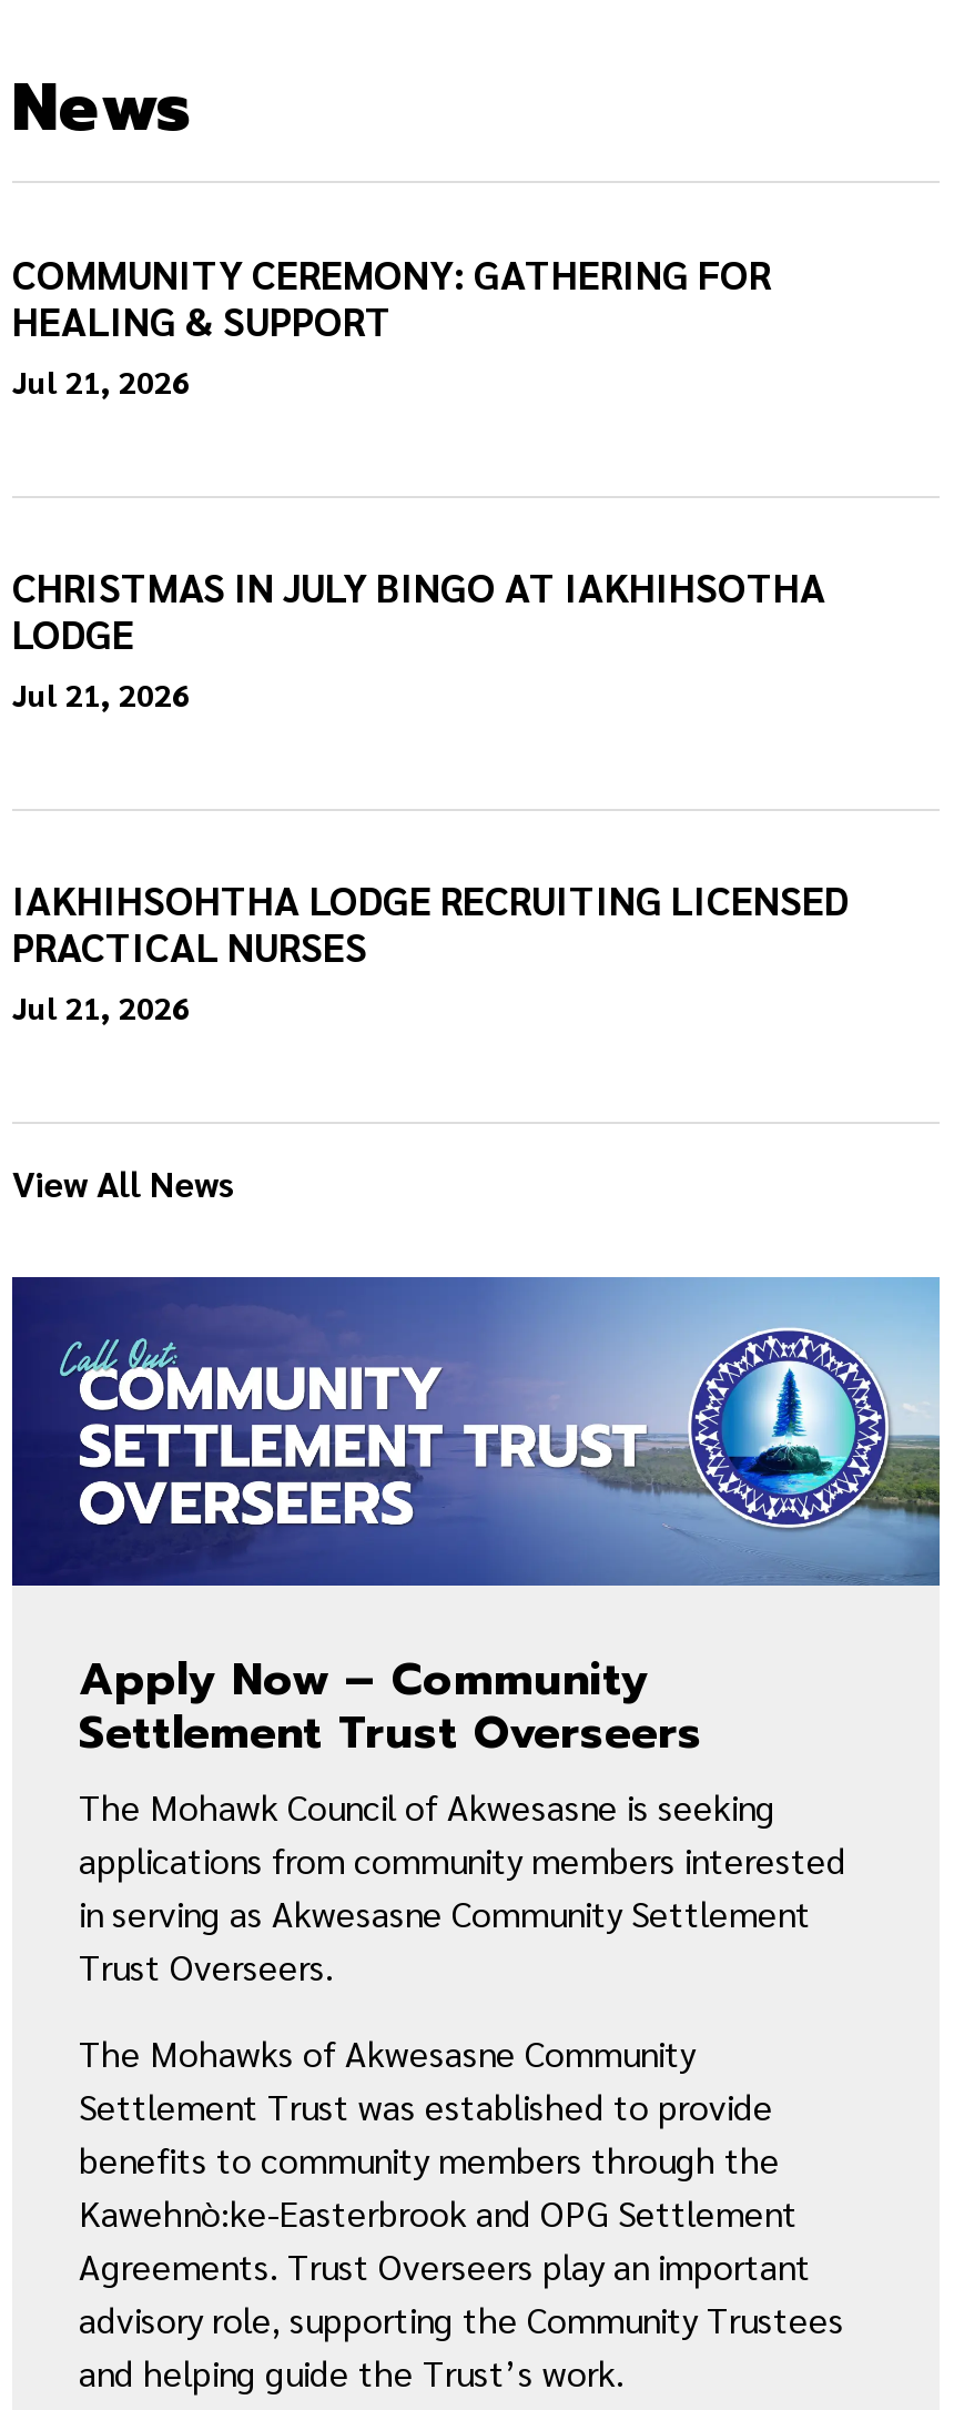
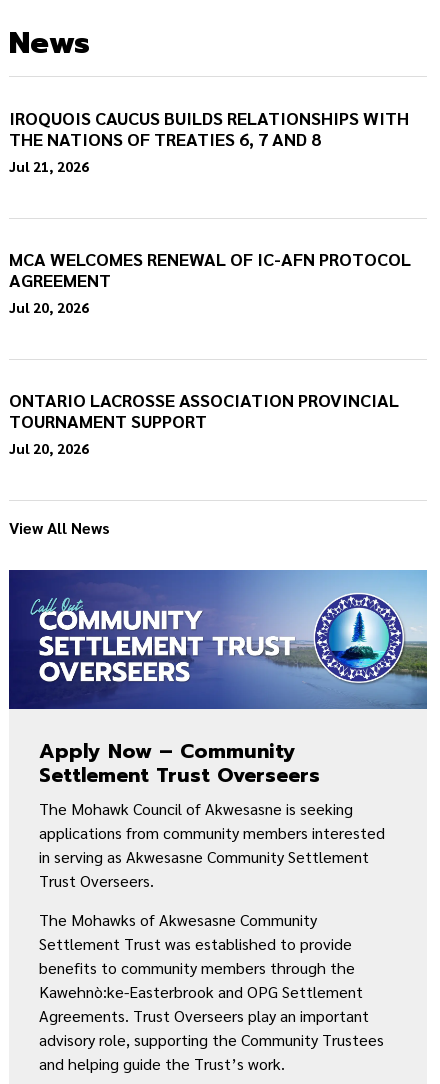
- COMMUNITY CEREMONY: GATHERING FOR
- HEALING & SUPPORT
+ IROQUOIS CAUCUS BUILDS RELATIONSHIPS WITH
+ THE NATIONS OF TREATIES 6, 7 AND 8

- CHRISTMAS IN JULY BINGO AT IAKHIHSOTHA
- LODGE
- Jul 21, 2026
+ MCA WELCOMES RENEWAL OF IC-AFN PROTOCOL
+ AGREEMENT
+ Jul 20, 2026

- IAKHIHSOHTHA LODGE RECRUITING LICENSED
- PRACTICAL NURSES
- Jul 21, 2026
+ ONTARIO LACROSSE ASSOCIATION PROVINCIAL
+ TOURNAMENT SUPPORT
+ Jul 20, 2026
